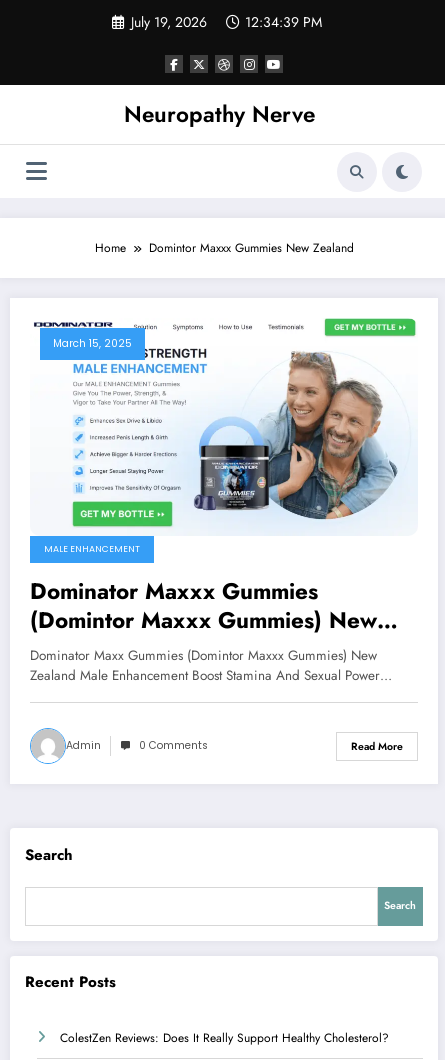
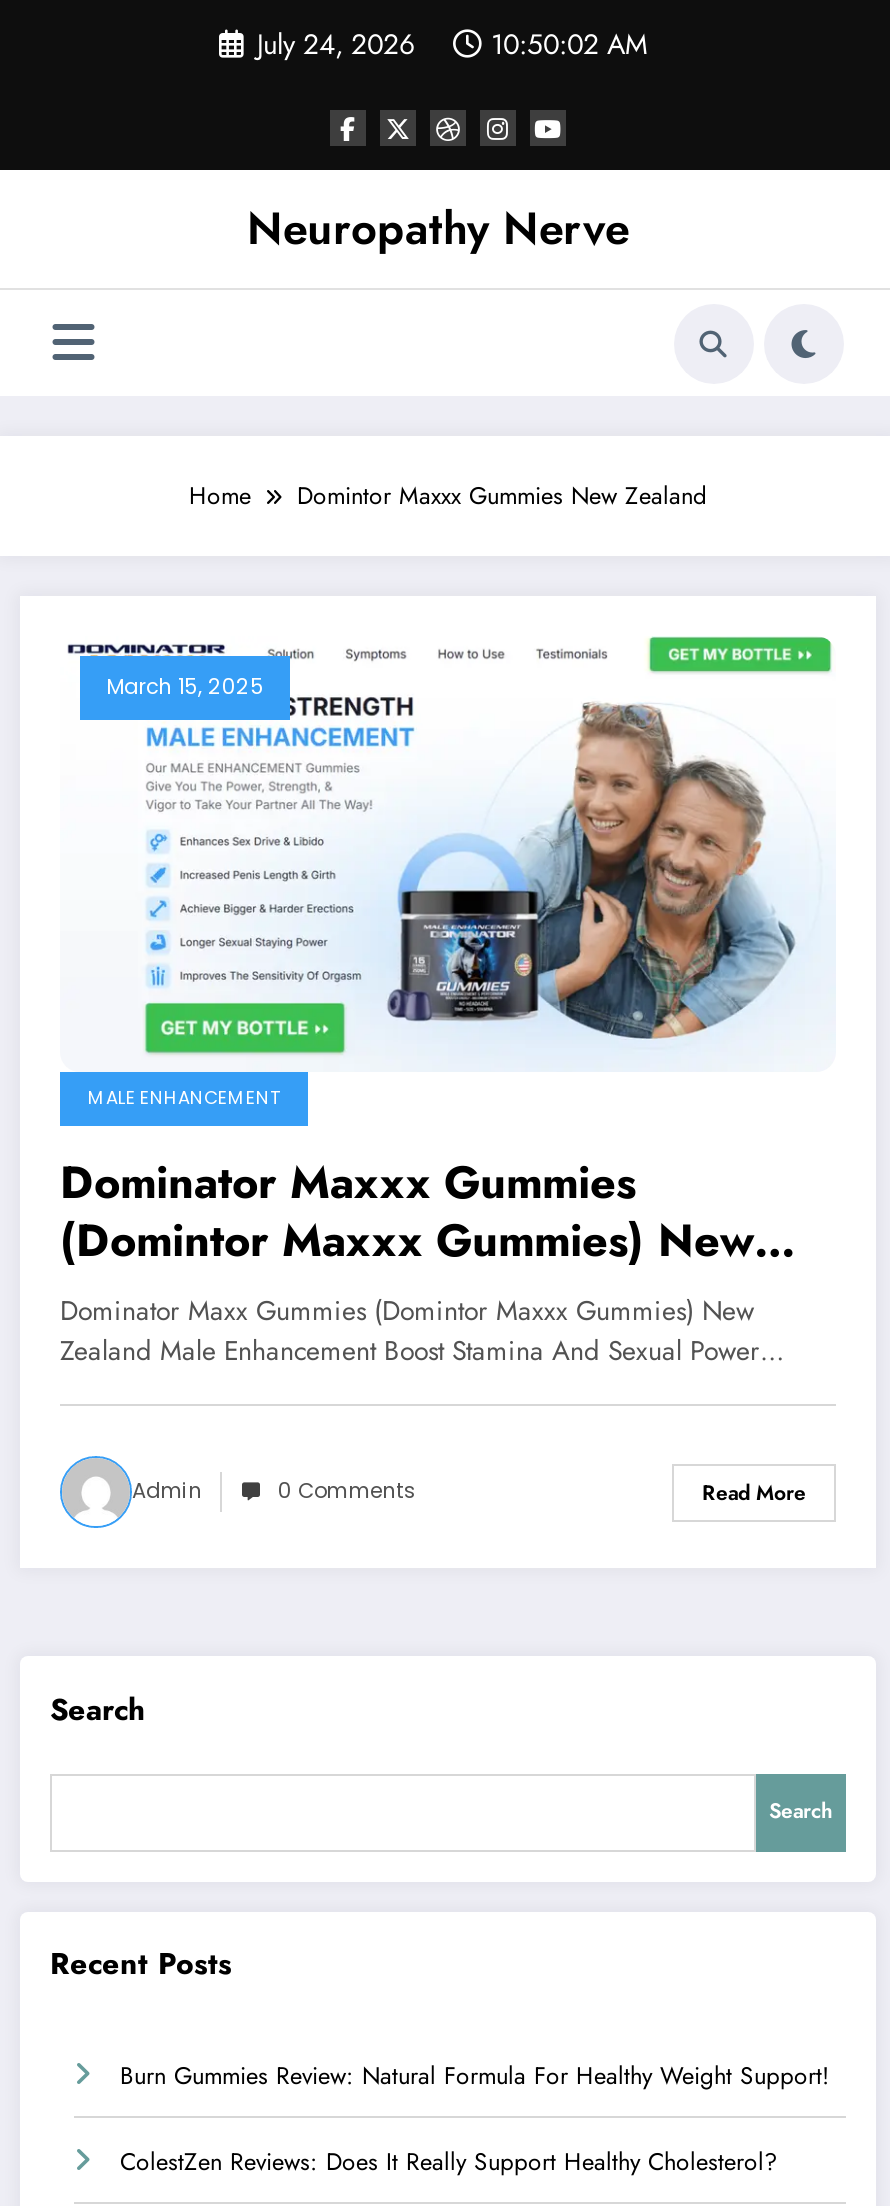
- July 19, 2026
- 12:34:39 PM
+ July 24, 2026
+ 10:50:02 AM

+ Burn Gummies Review: Natural Formula For Healthy Weight Support!
